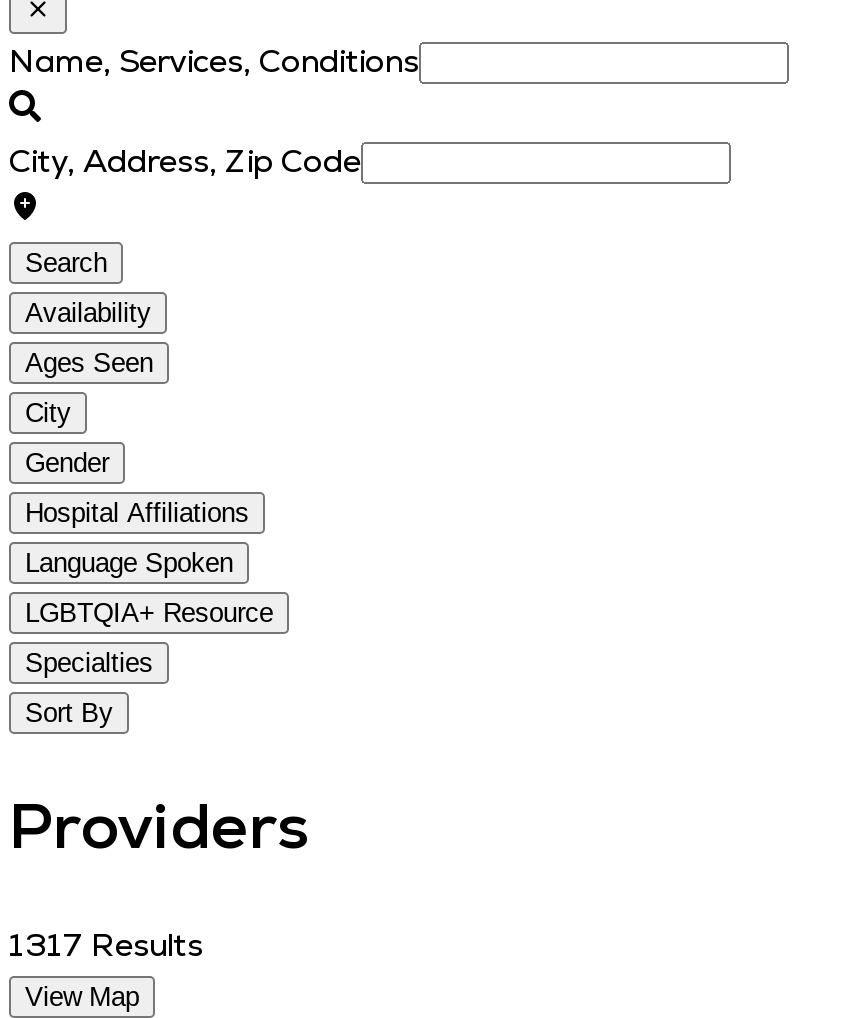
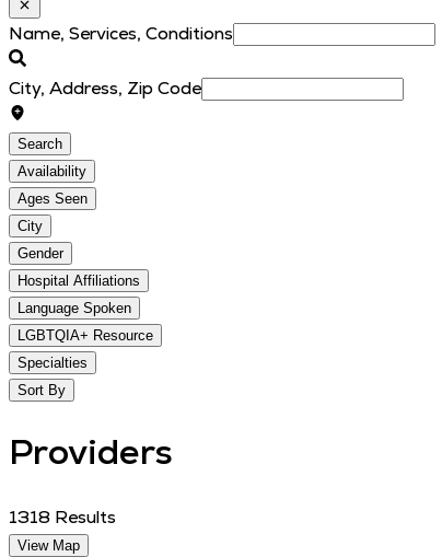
- 1317 Results
+ 1318 Results
